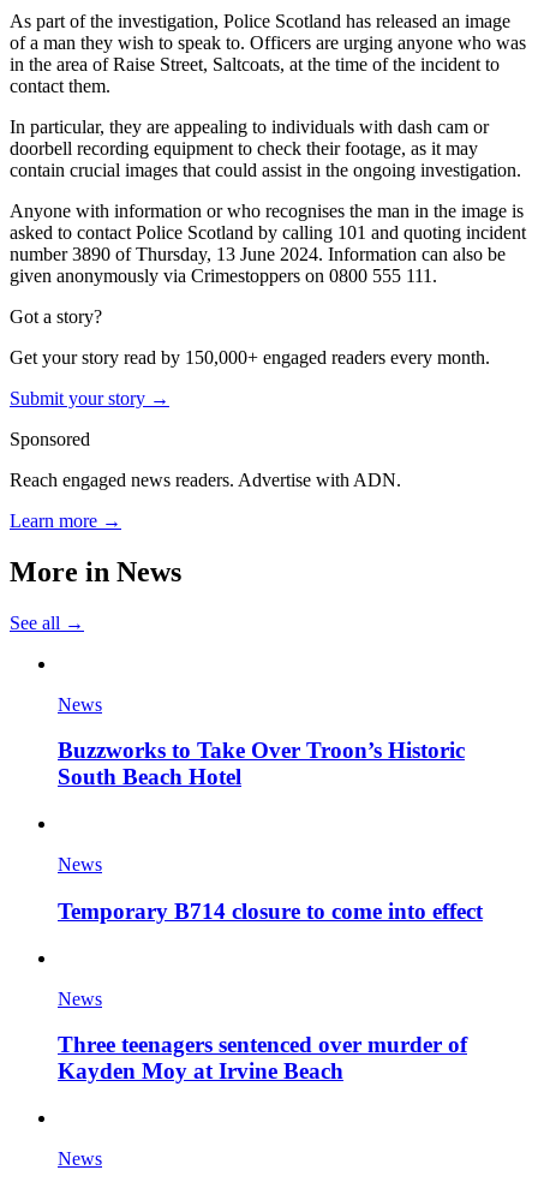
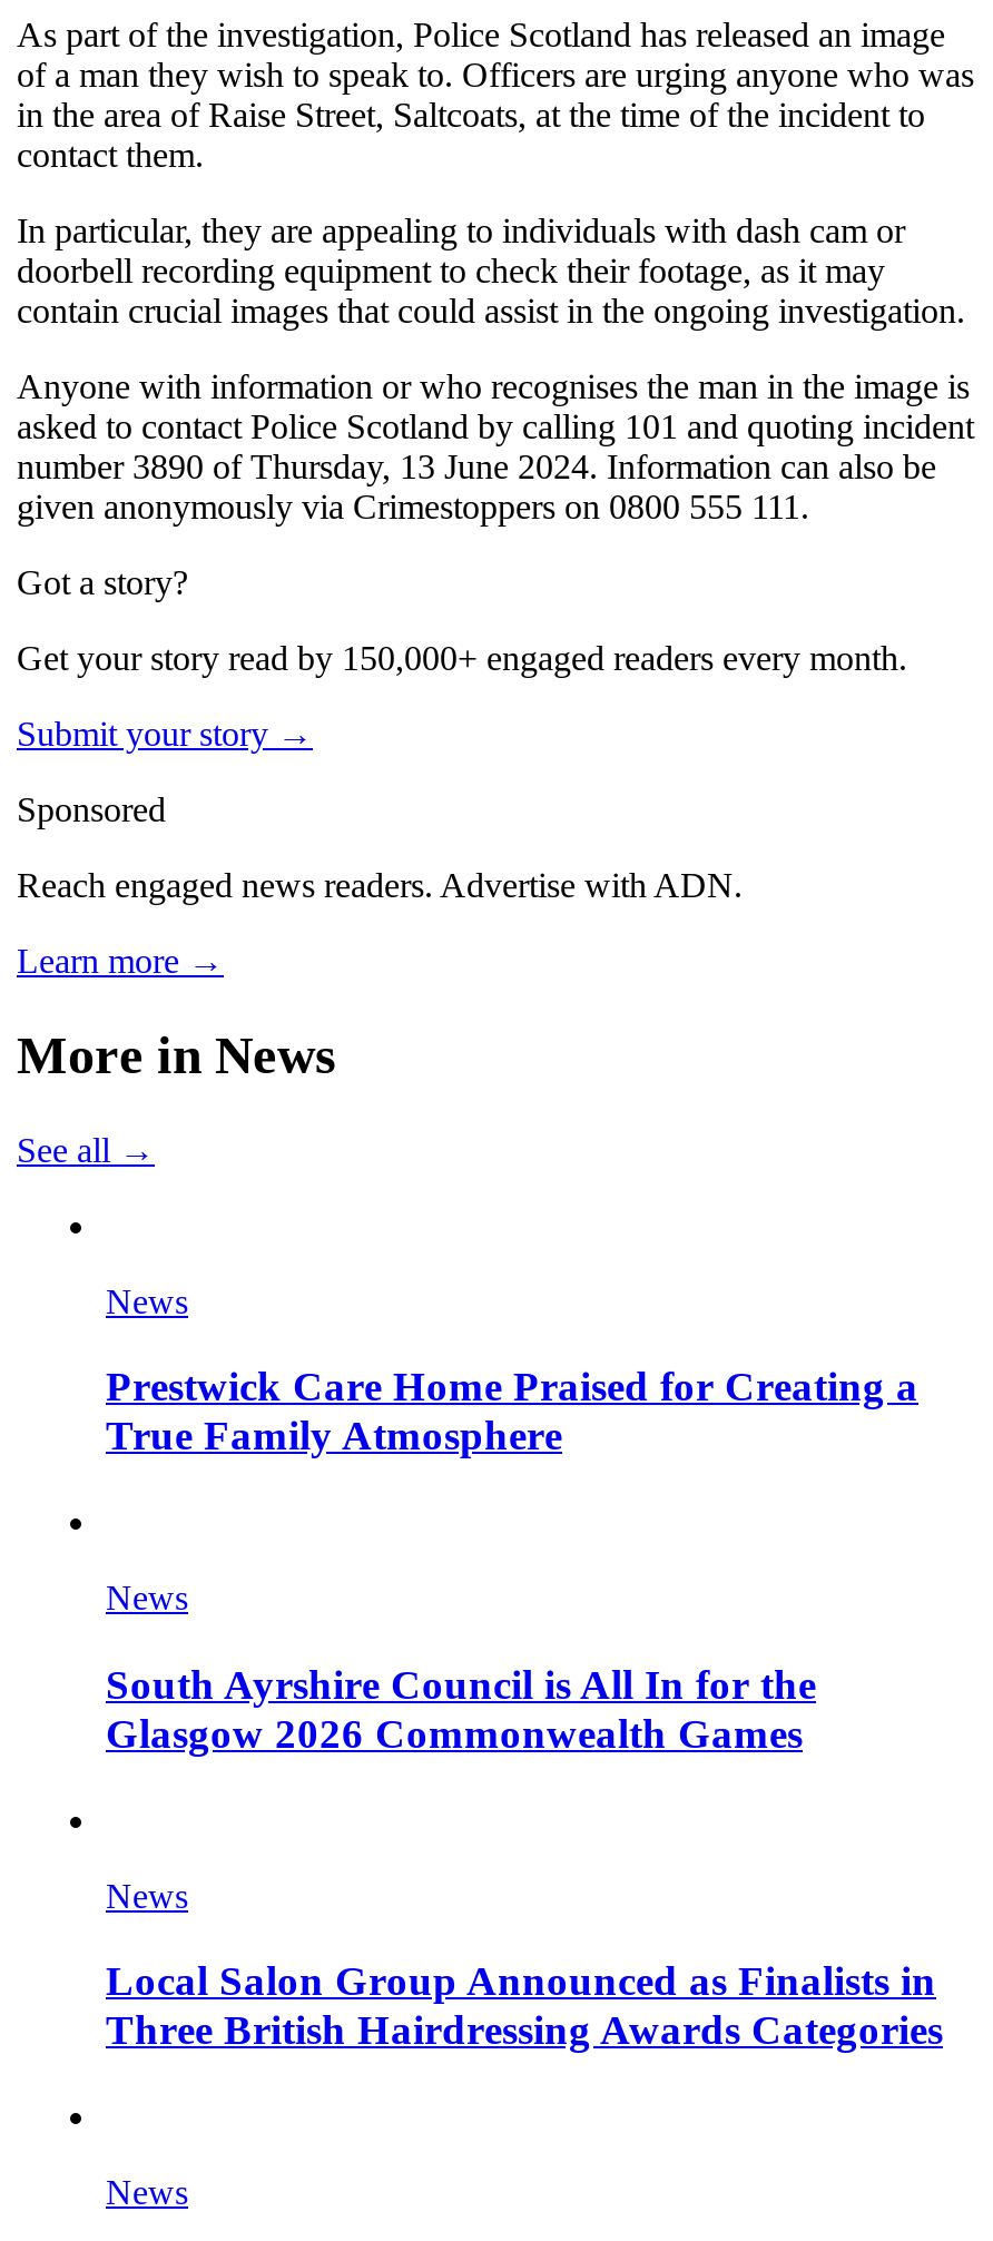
- Buzzworks to Take Over Troon’s Historic
- South Beach Hotel
+ Prestwick Care Home Praised for Creating a
+ True Family Atmosphere

- Temporary B714 closure to come into effect
+ South Ayrshire Council is All In for the
+ Glasgow 2026 Commonwealth Games

- Three teenagers sentenced over murder of
- Kayden Moy at Irvine Beach
+ Local Salon Group Announced as Finalists in
+ Three British Hairdressing Awards Categories
